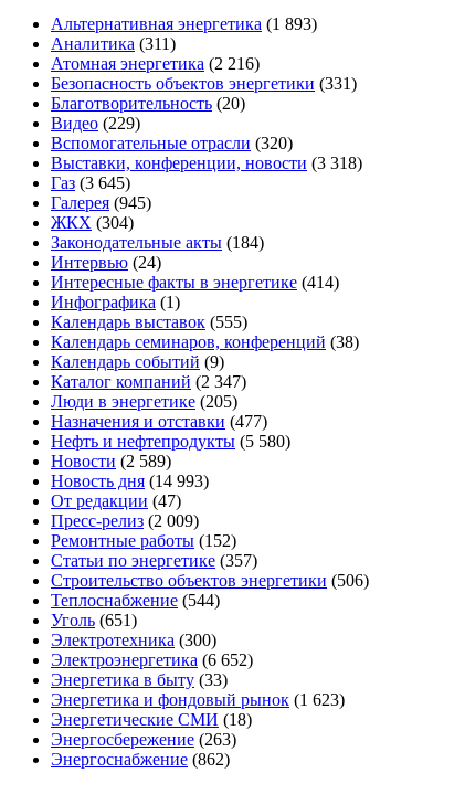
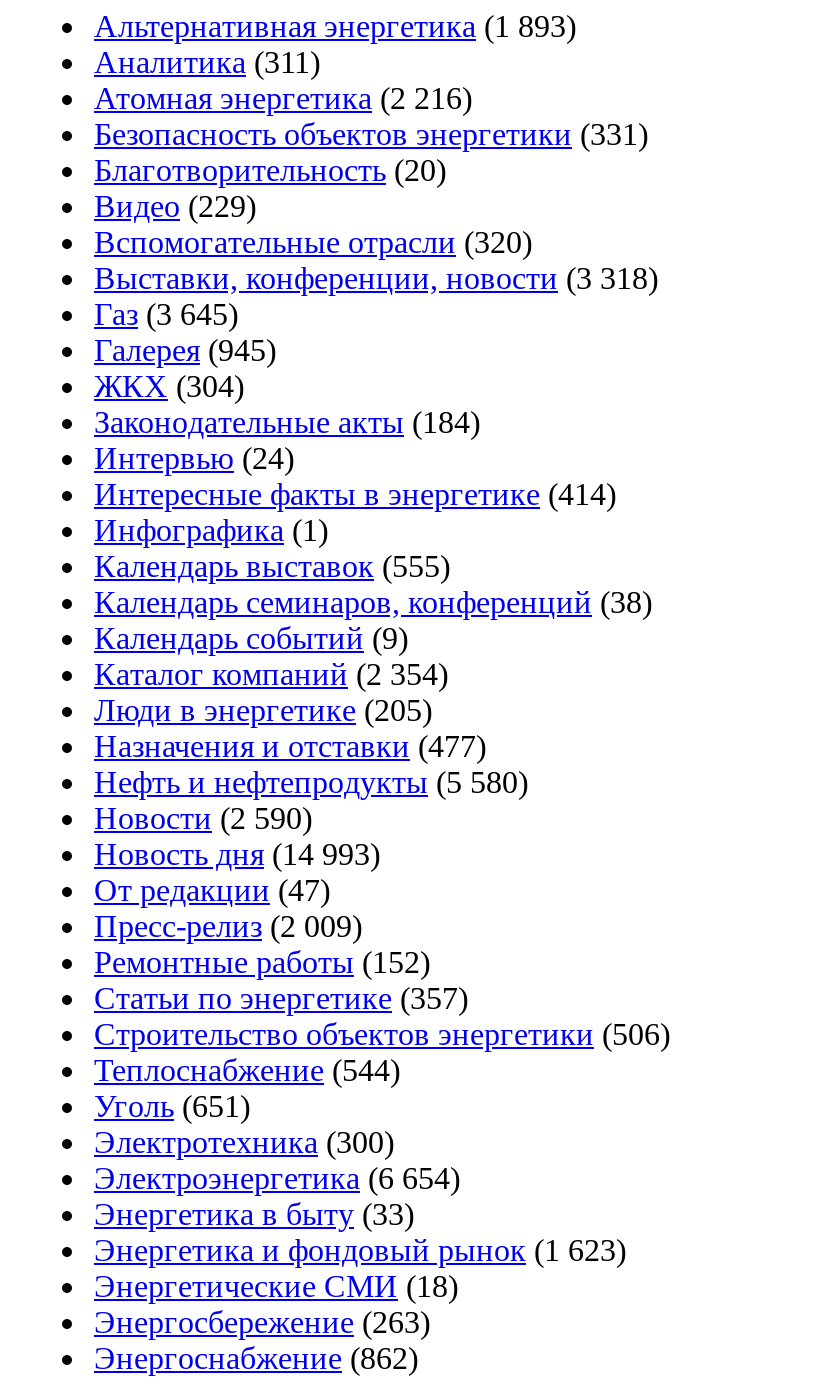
- Каталог компаний (2 347)
+ Каталог компаний (2 354)

- Новости (2 589)
+ Новости (2 590)

- Электроэнергетика (6 652)
+ Электроэнергетика (6 654)
